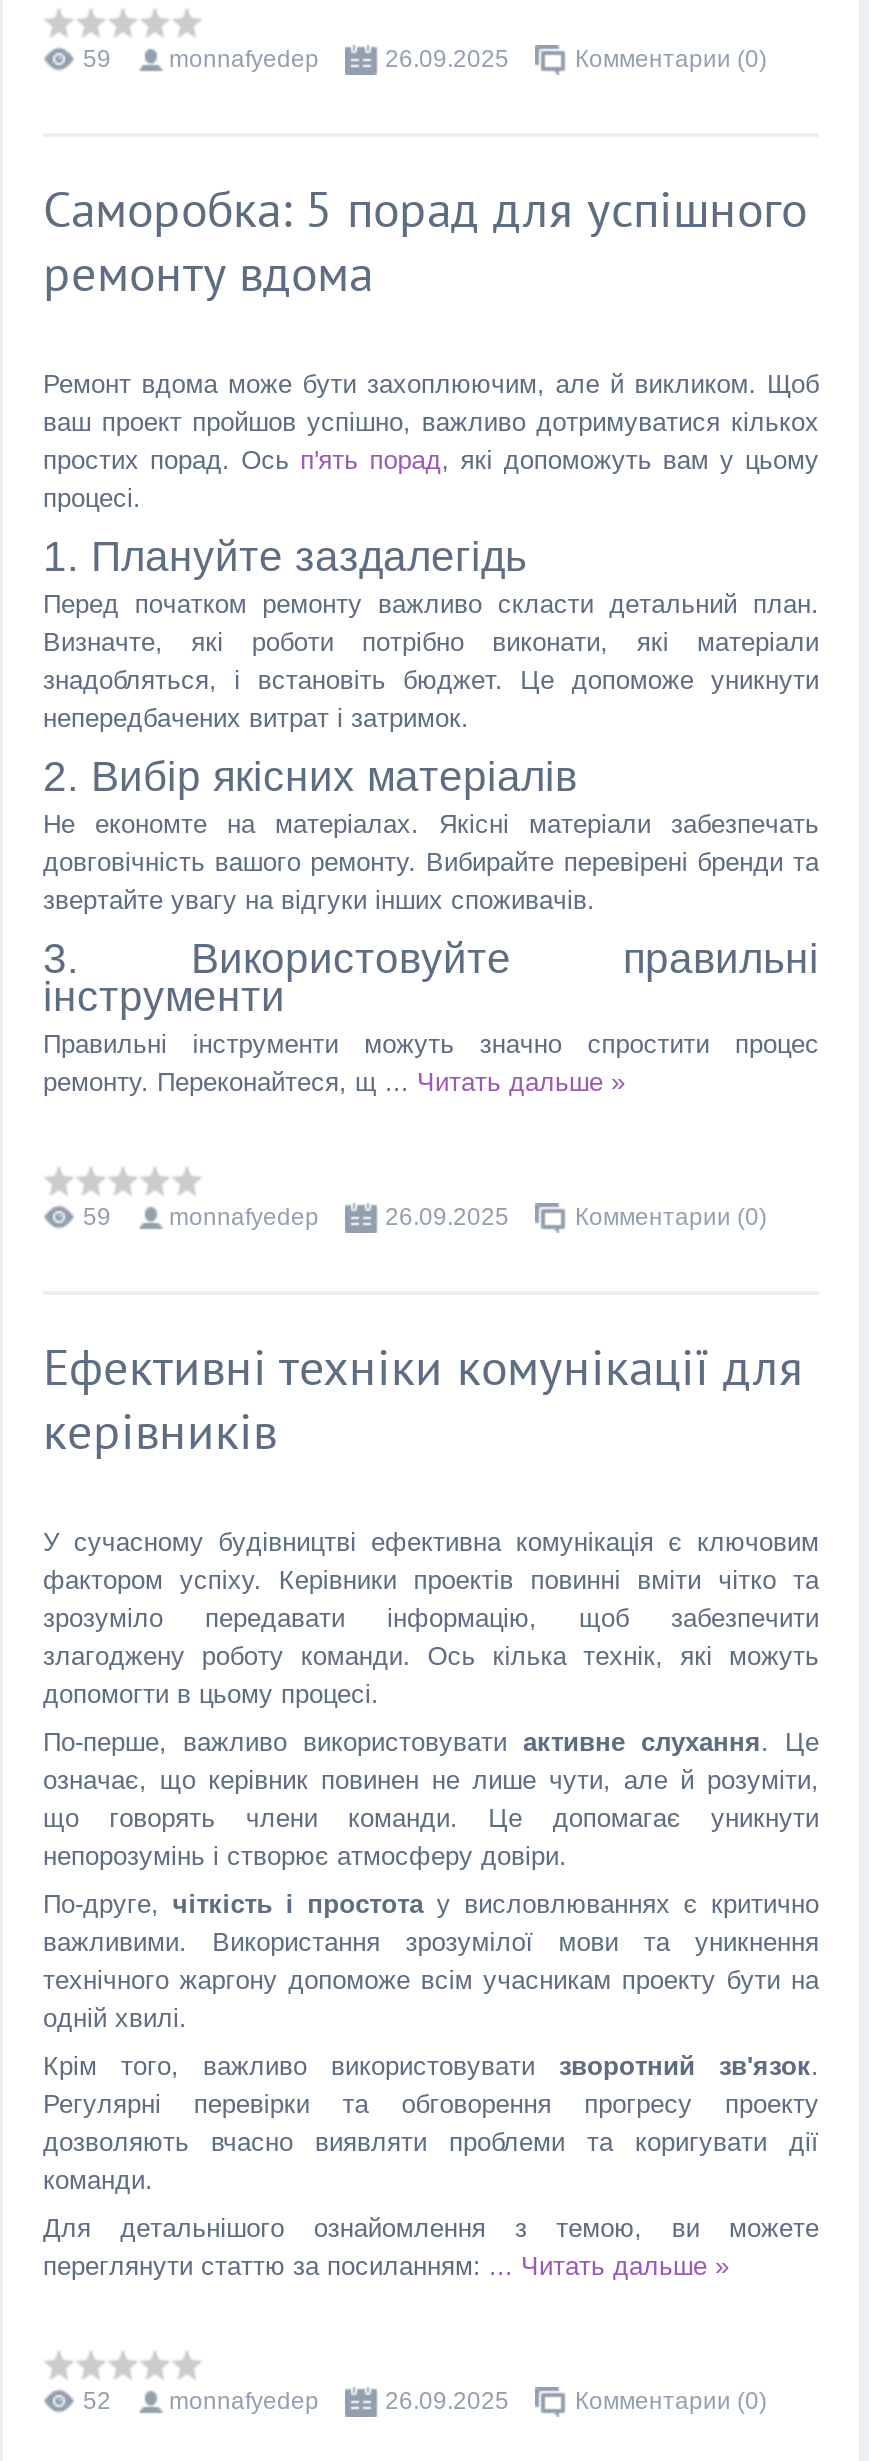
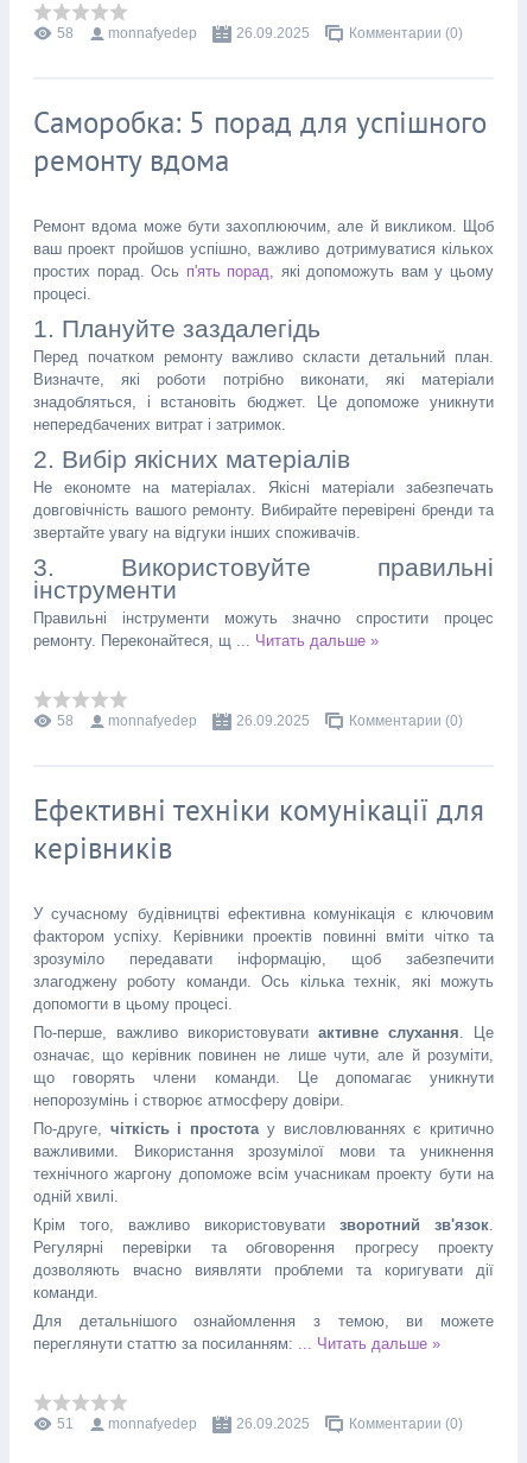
- 59
+ 58

- 59
+ 58

- 52
+ 51
